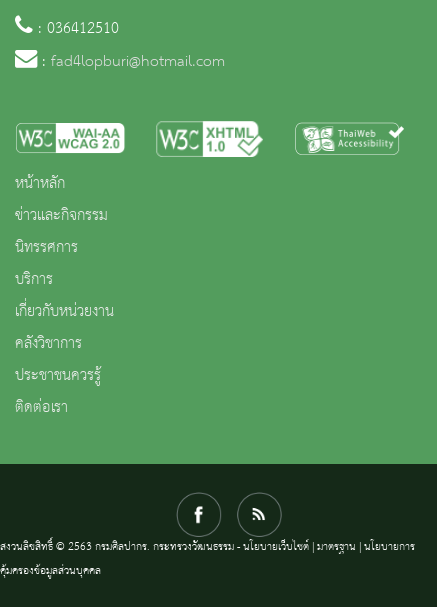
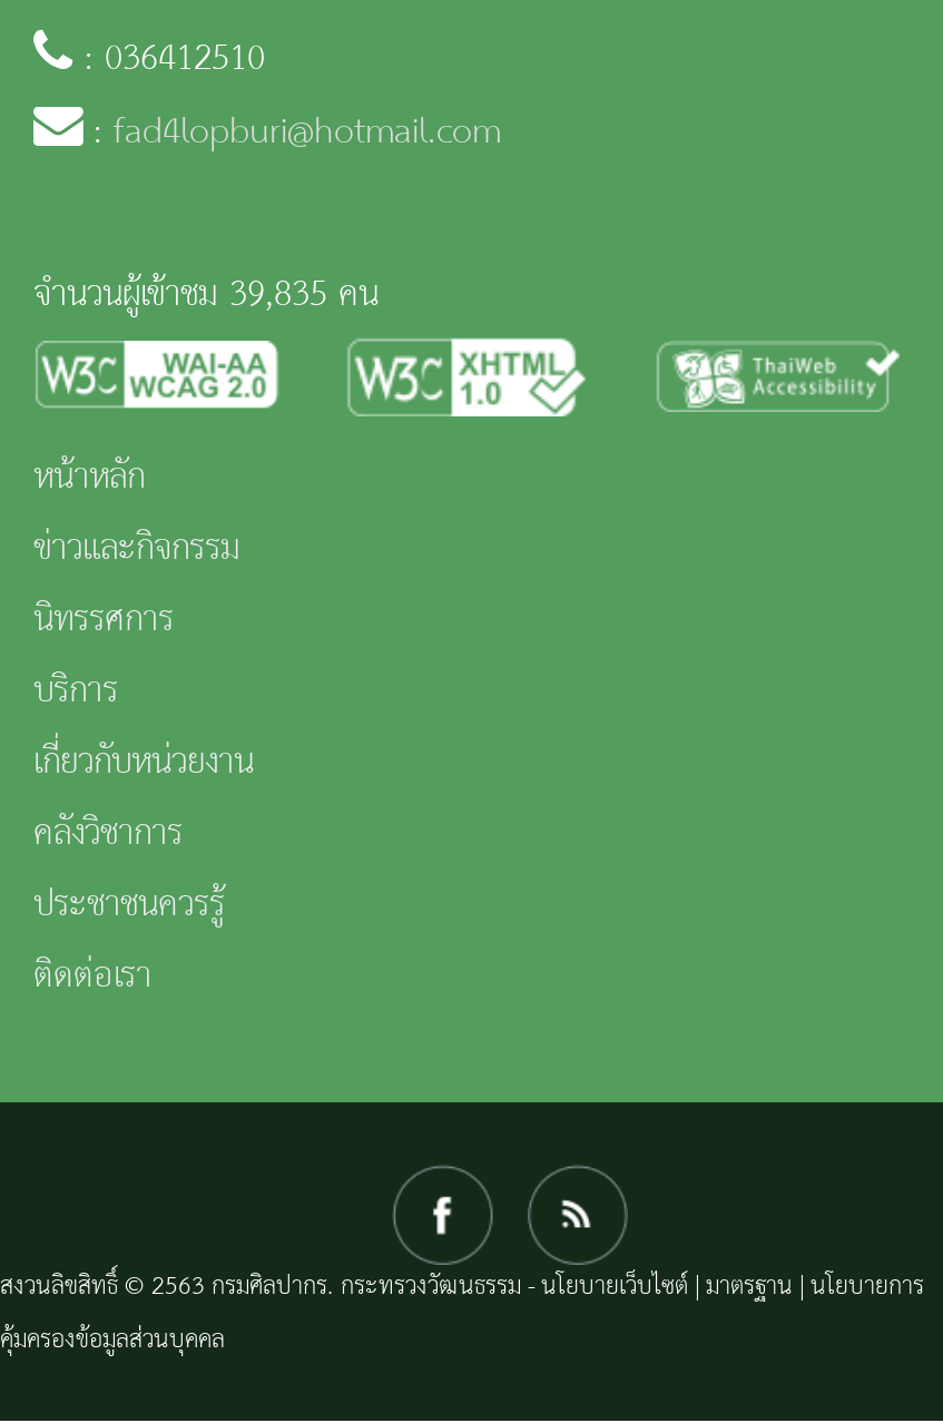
+ จำนวนผู้เข้าชม 39,835 คน
